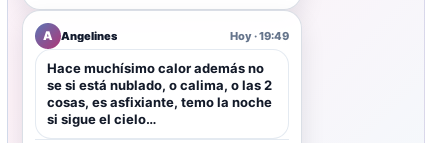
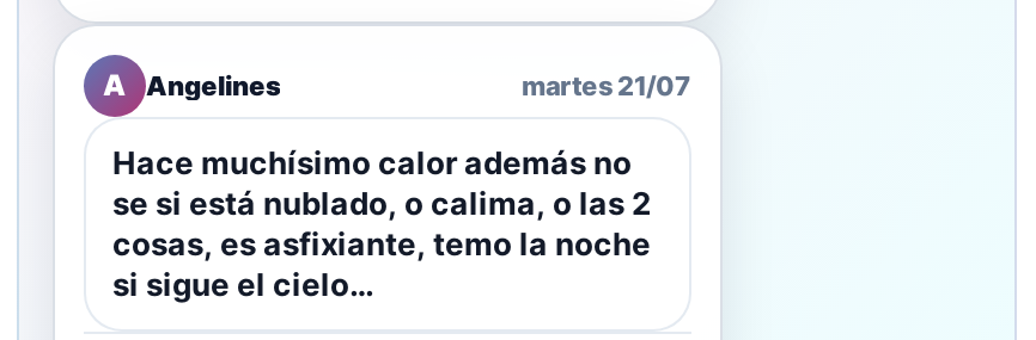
- Hoy · 19:49
+ martes 21/07
